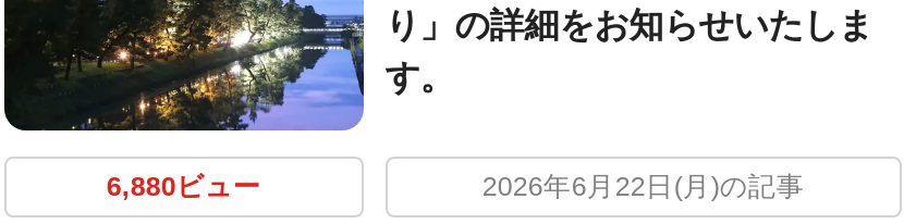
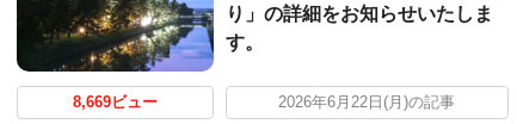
- 6,880ビュー
+ 8,669ビュー
